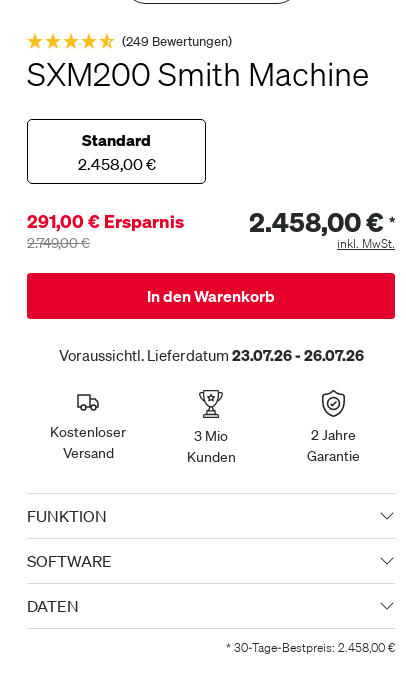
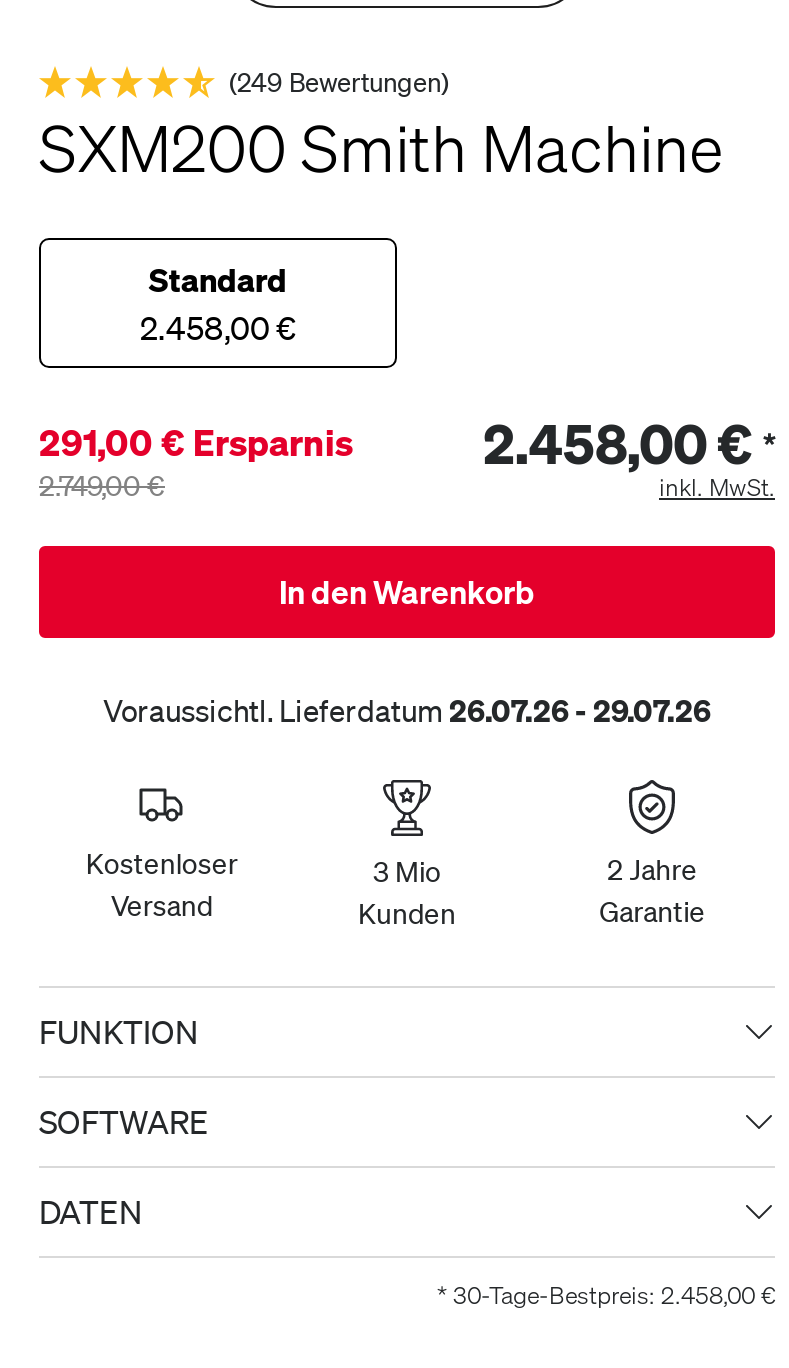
- Voraussichtl. Lieferdatum 23.07.26 - 26.07.26
+ Voraussichtl. Lieferdatum 26.07.26 - 29.07.26
